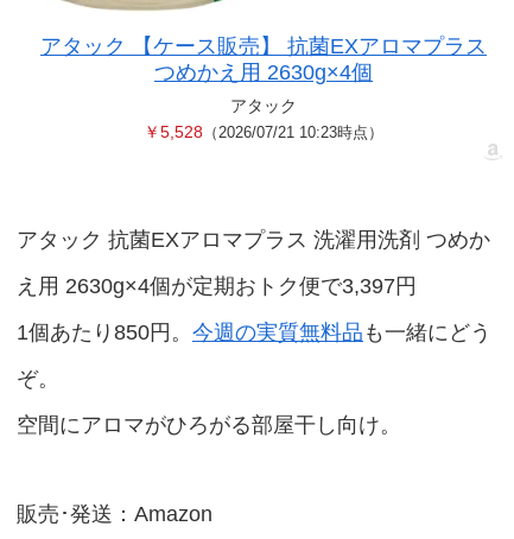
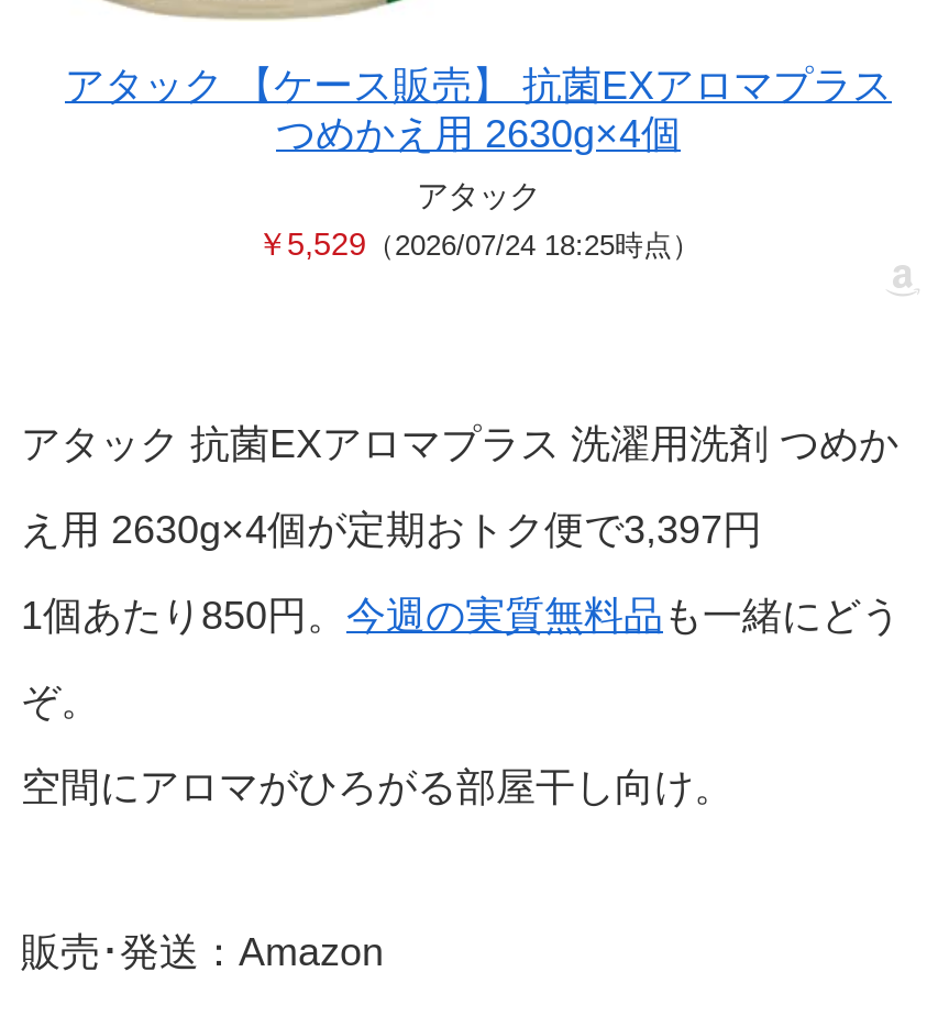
- ￥5,528（2026/07/21 10:23時点）
+ ￥5,529（2026/07/24 18:25時点）
